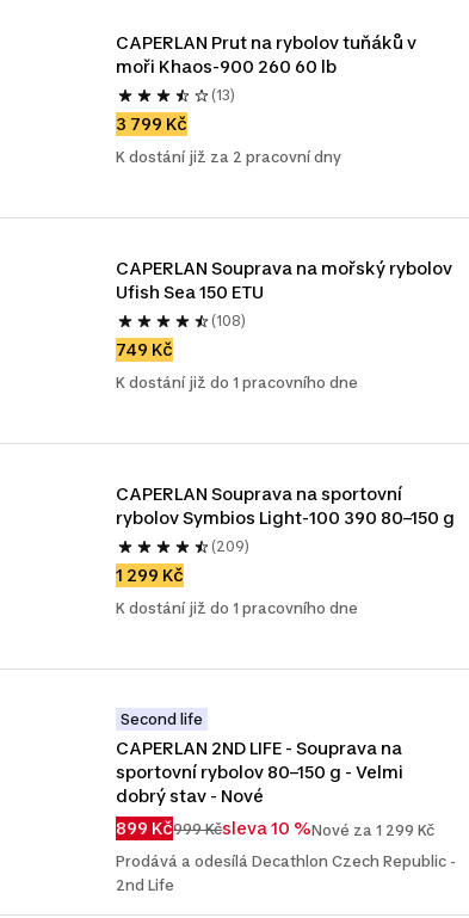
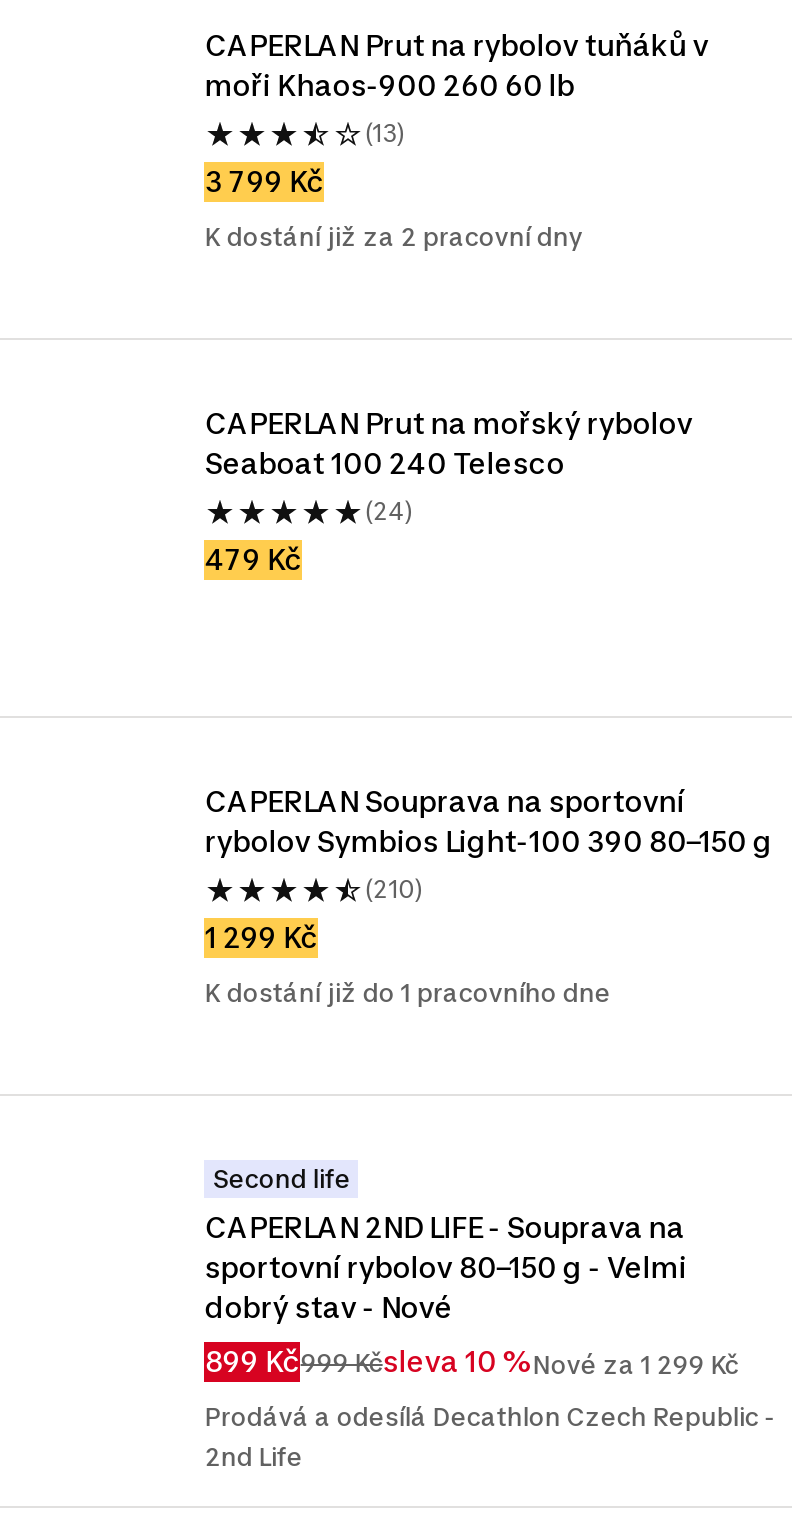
- CAPERLAN Souprava na mořský rybolov
- Ufish Sea 150 ETU
- (108)
- 749 Kč
- K dostání již do 1 pracovního dne
+ CAPERLAN Prut na mořský rybolov
+ Seaboat 100 240 Telesco
+ (24)
+ 479 Kč

- (209)
+ (210)
